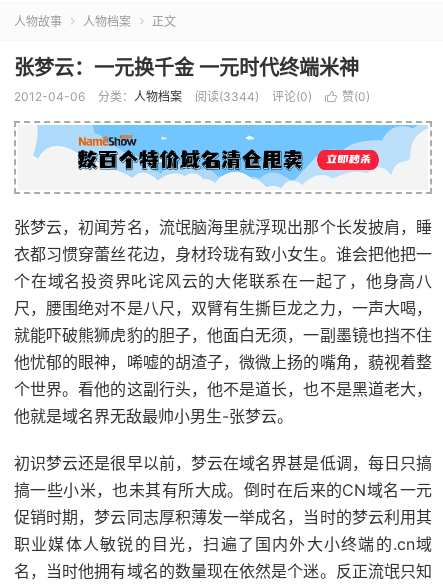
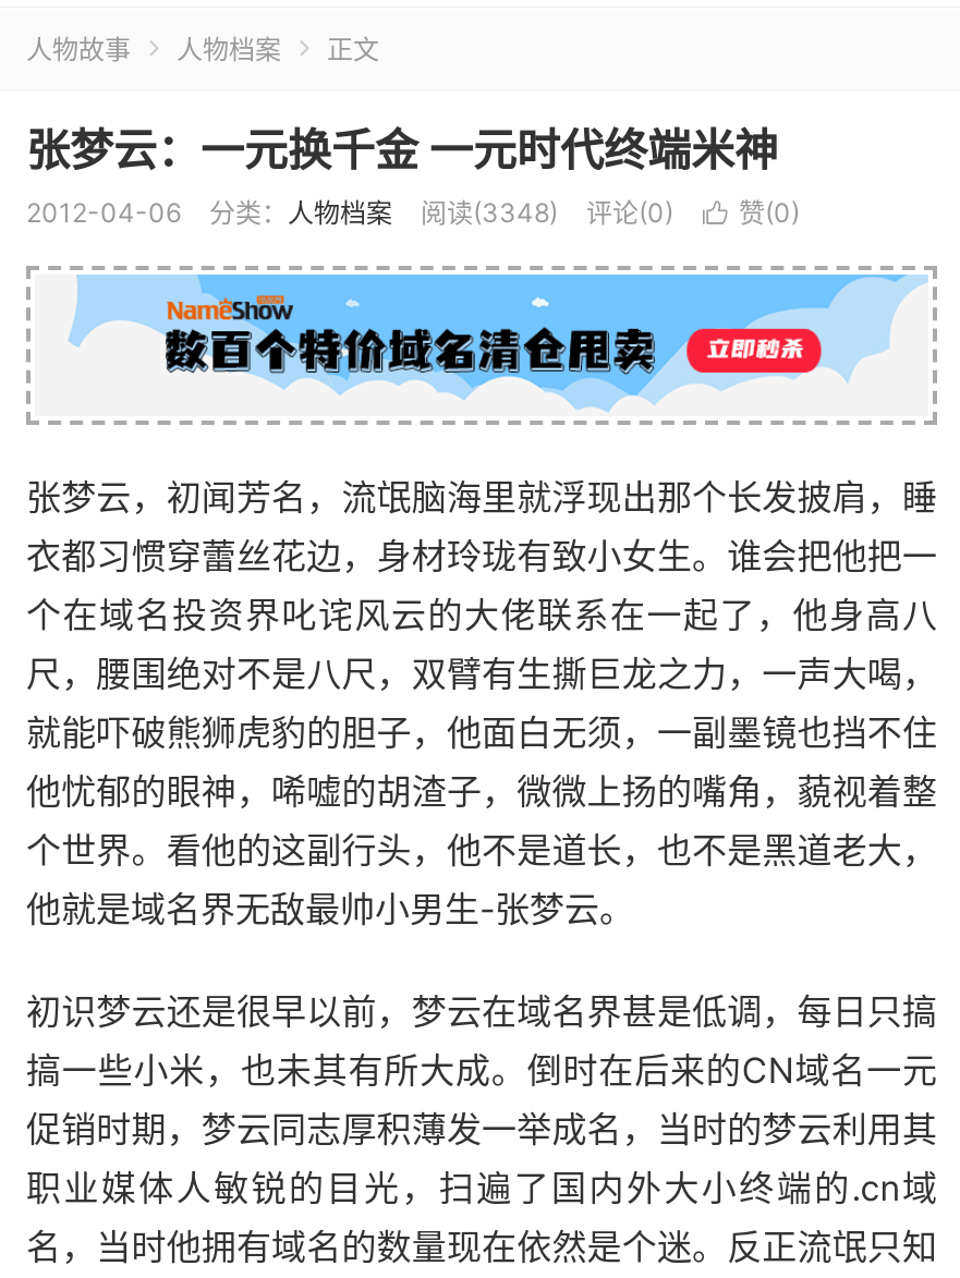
- 阅读(3344)
+ 阅读(3348)
